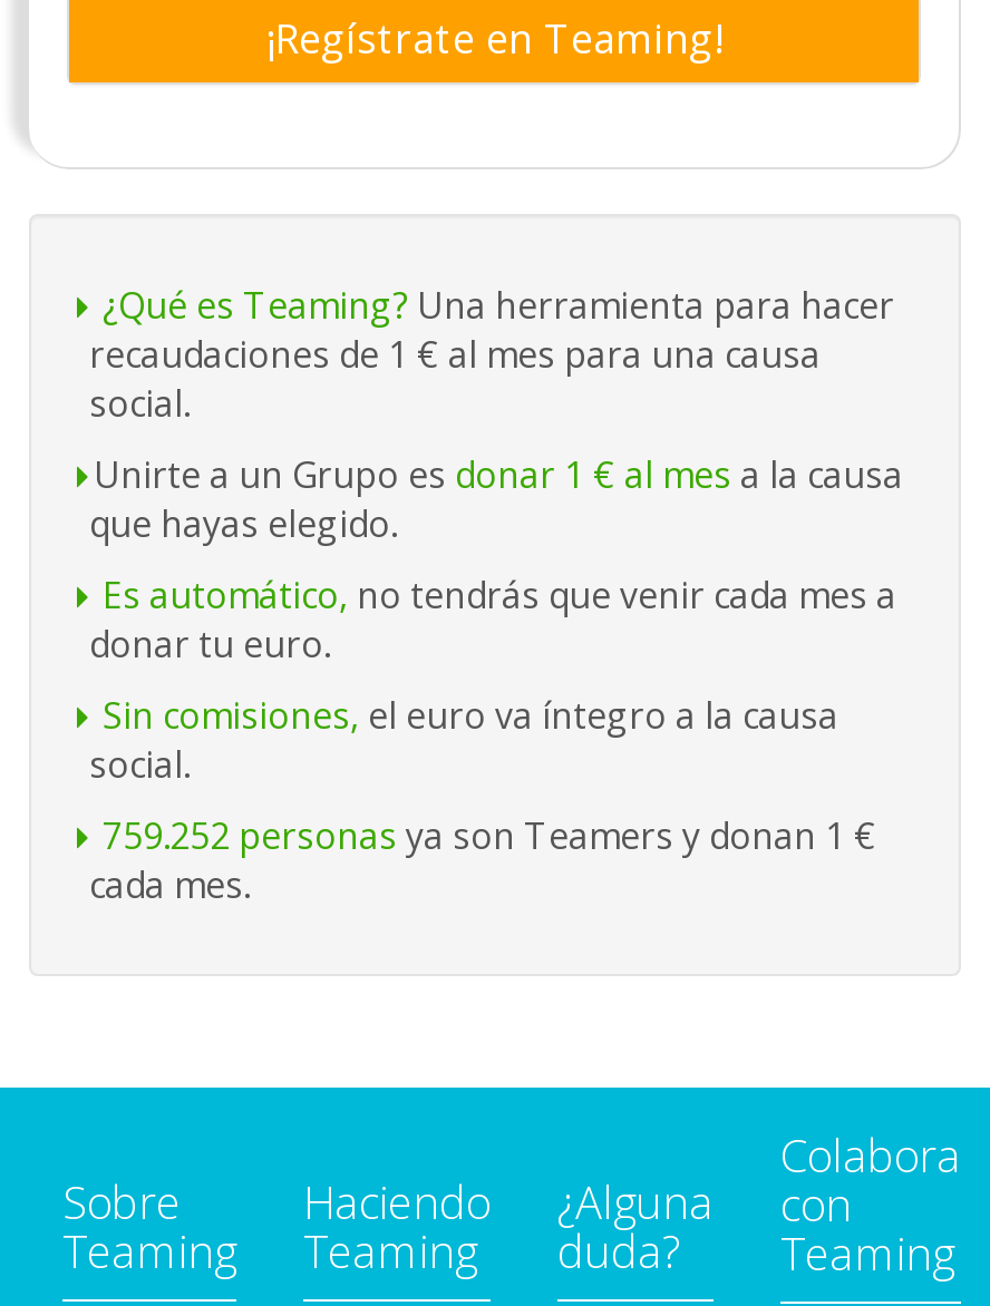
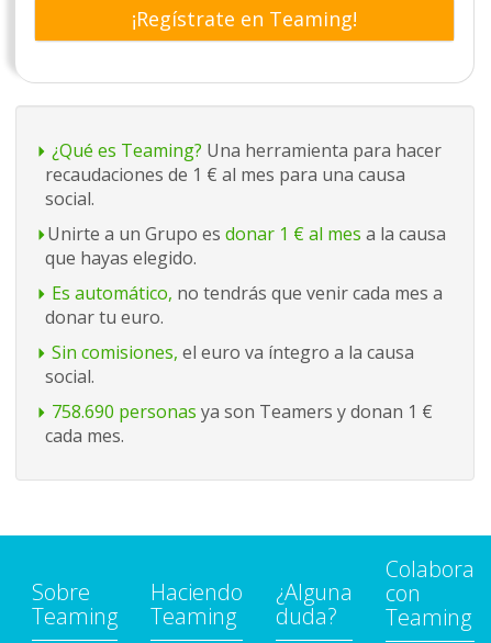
- 759.252 personas ya son Teamers y donan 1 €
+ 758.690 personas ya son Teamers y donan 1 €
